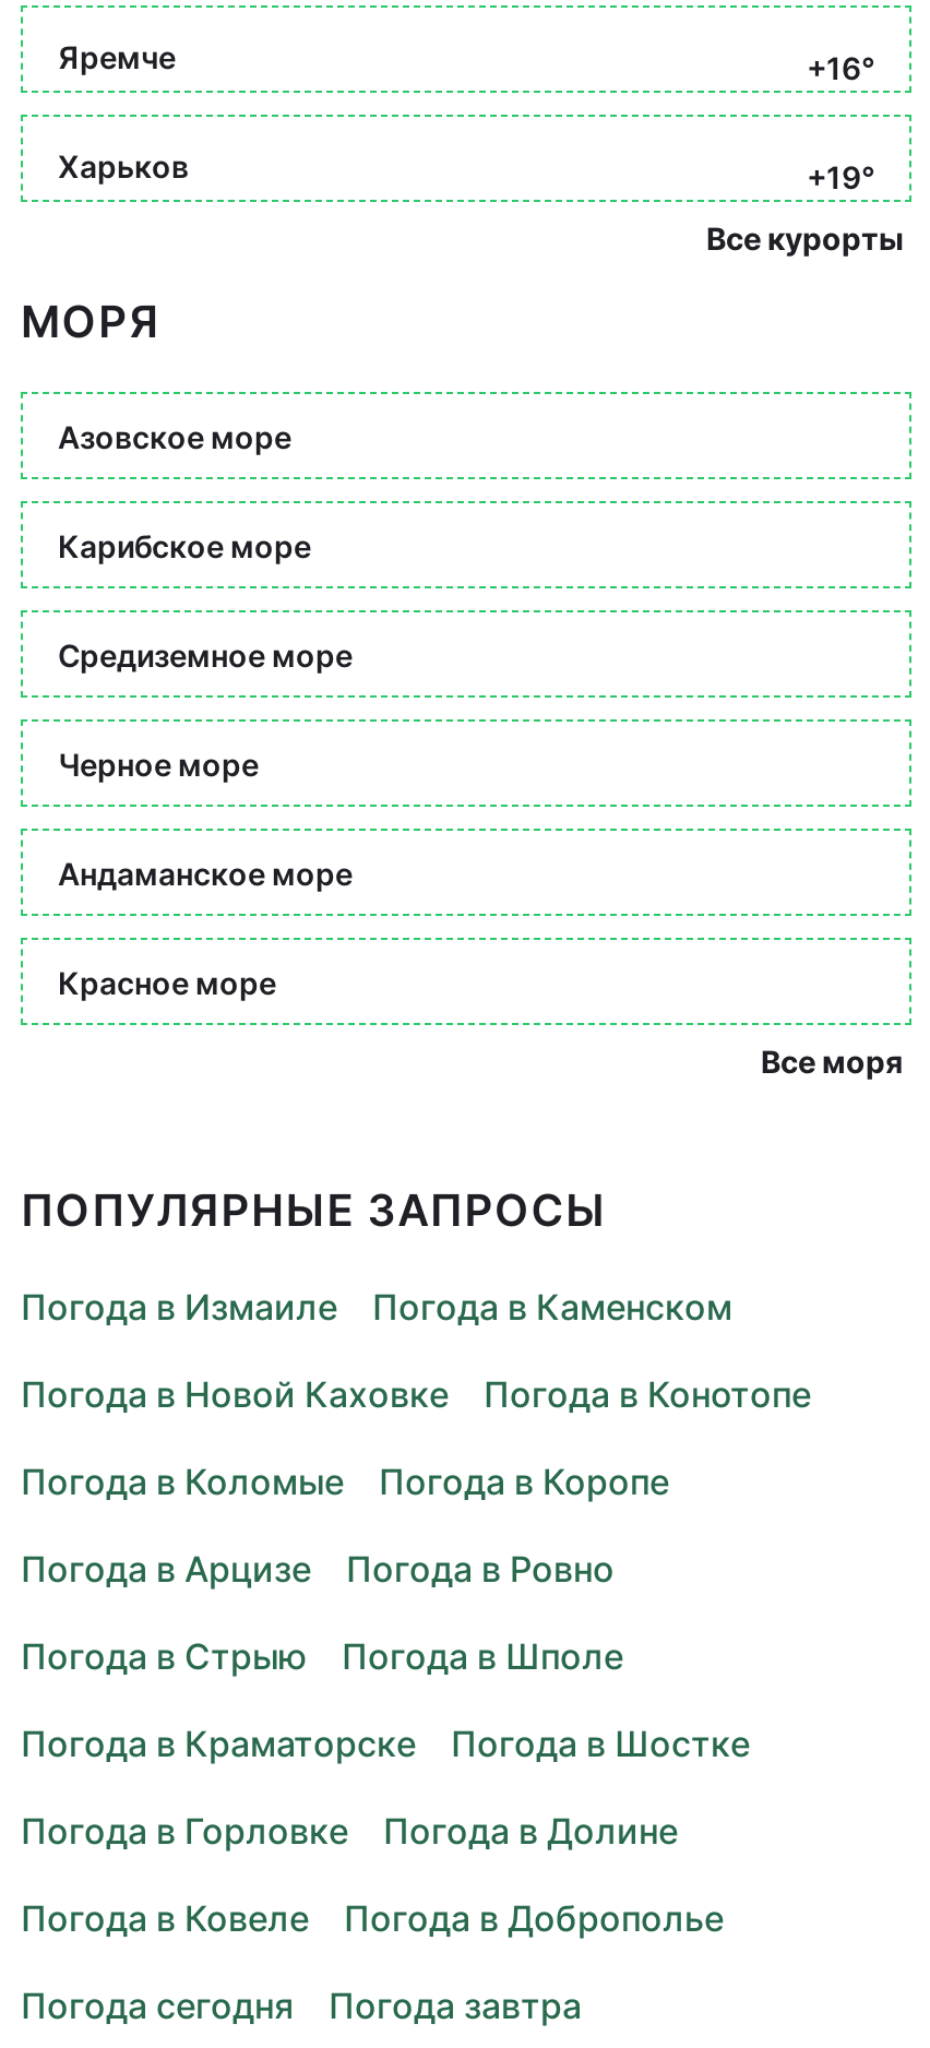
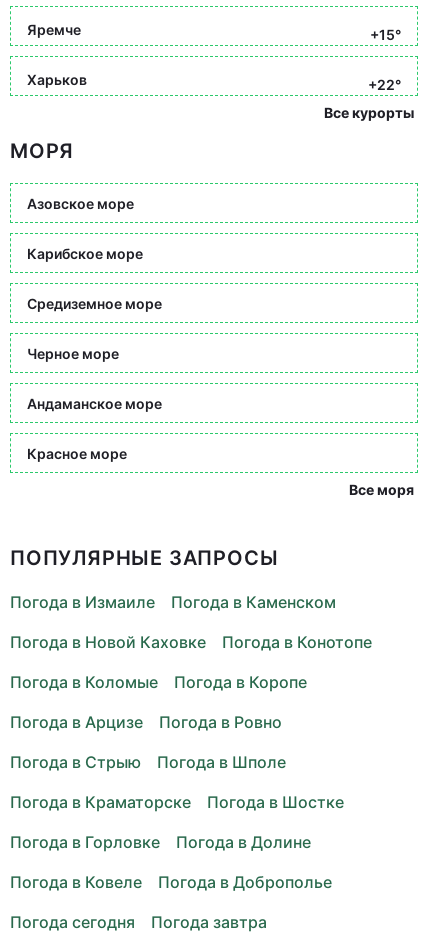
- +16°
+ +15°

- +19°
+ +22°
